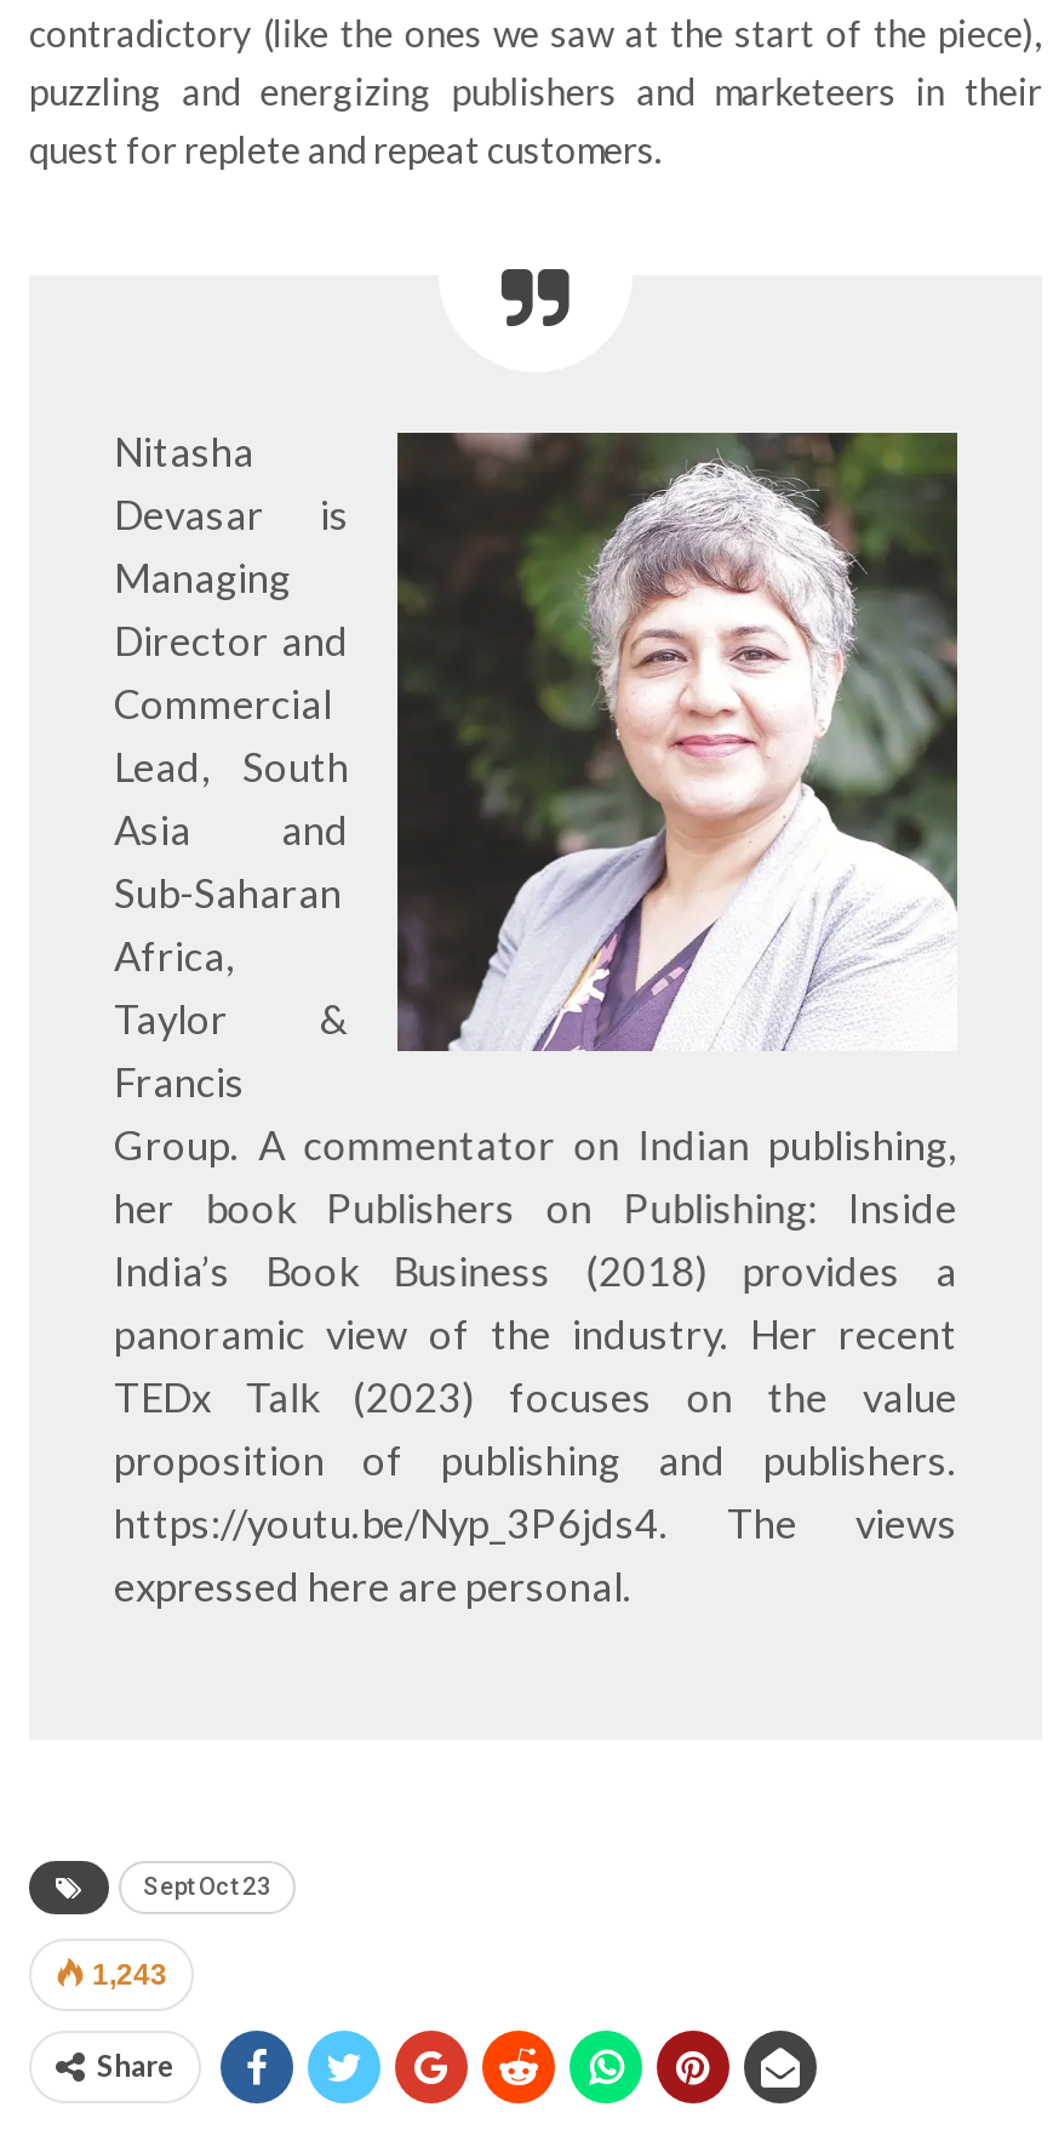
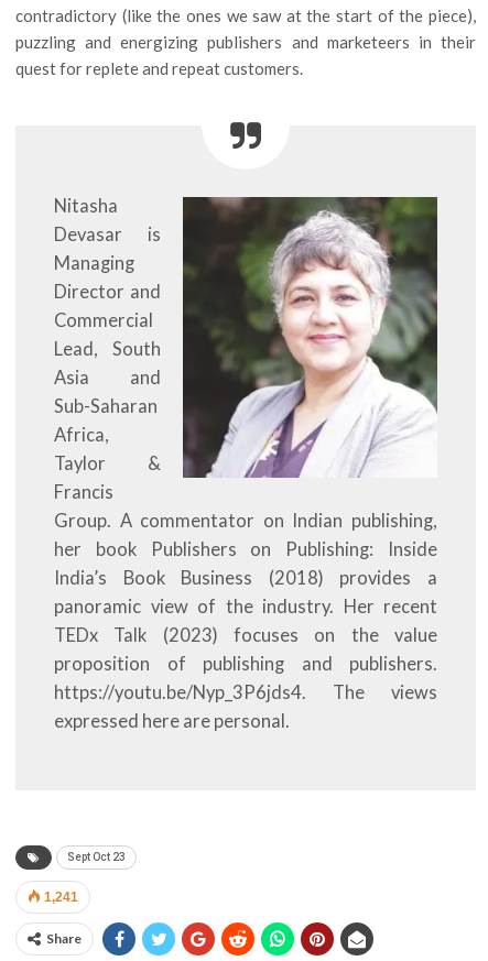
- 1,243
+ 1,241
